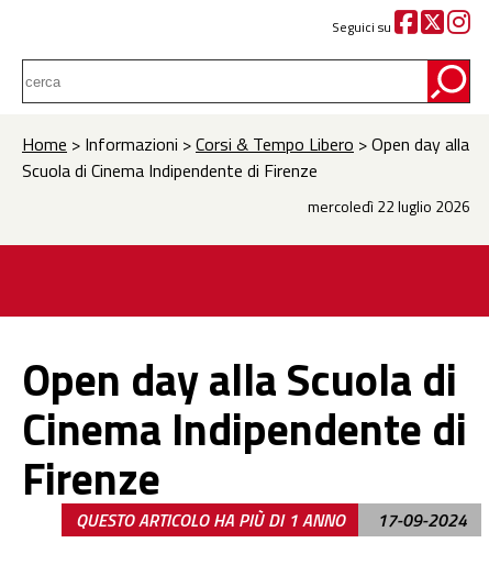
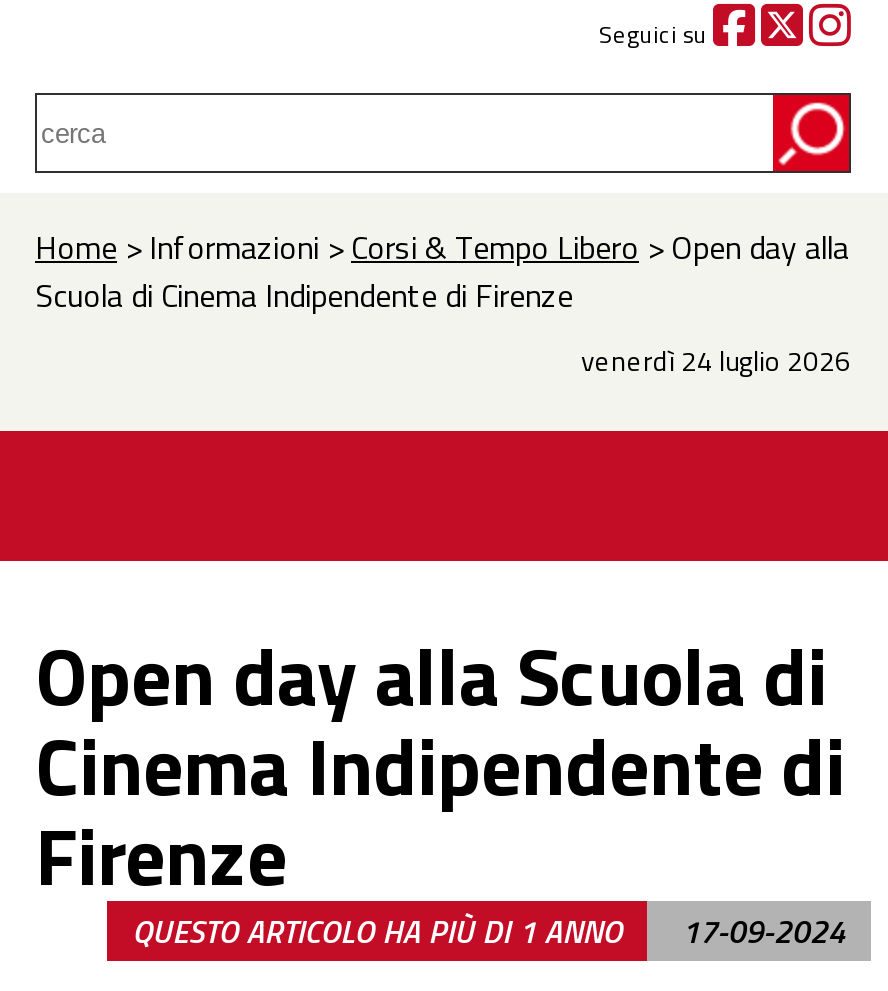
- mercoledì 22 luglio 2026
+ venerdì 24 luglio 2026
